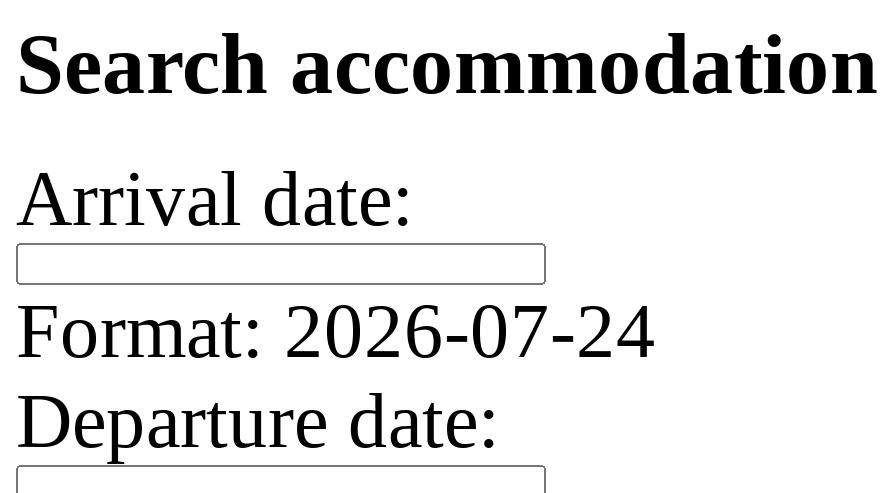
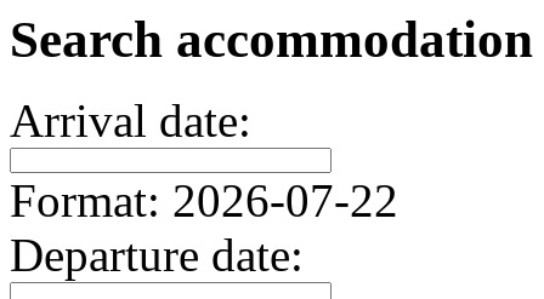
- Format: 2026-07-24
+ Format: 2026-07-22
